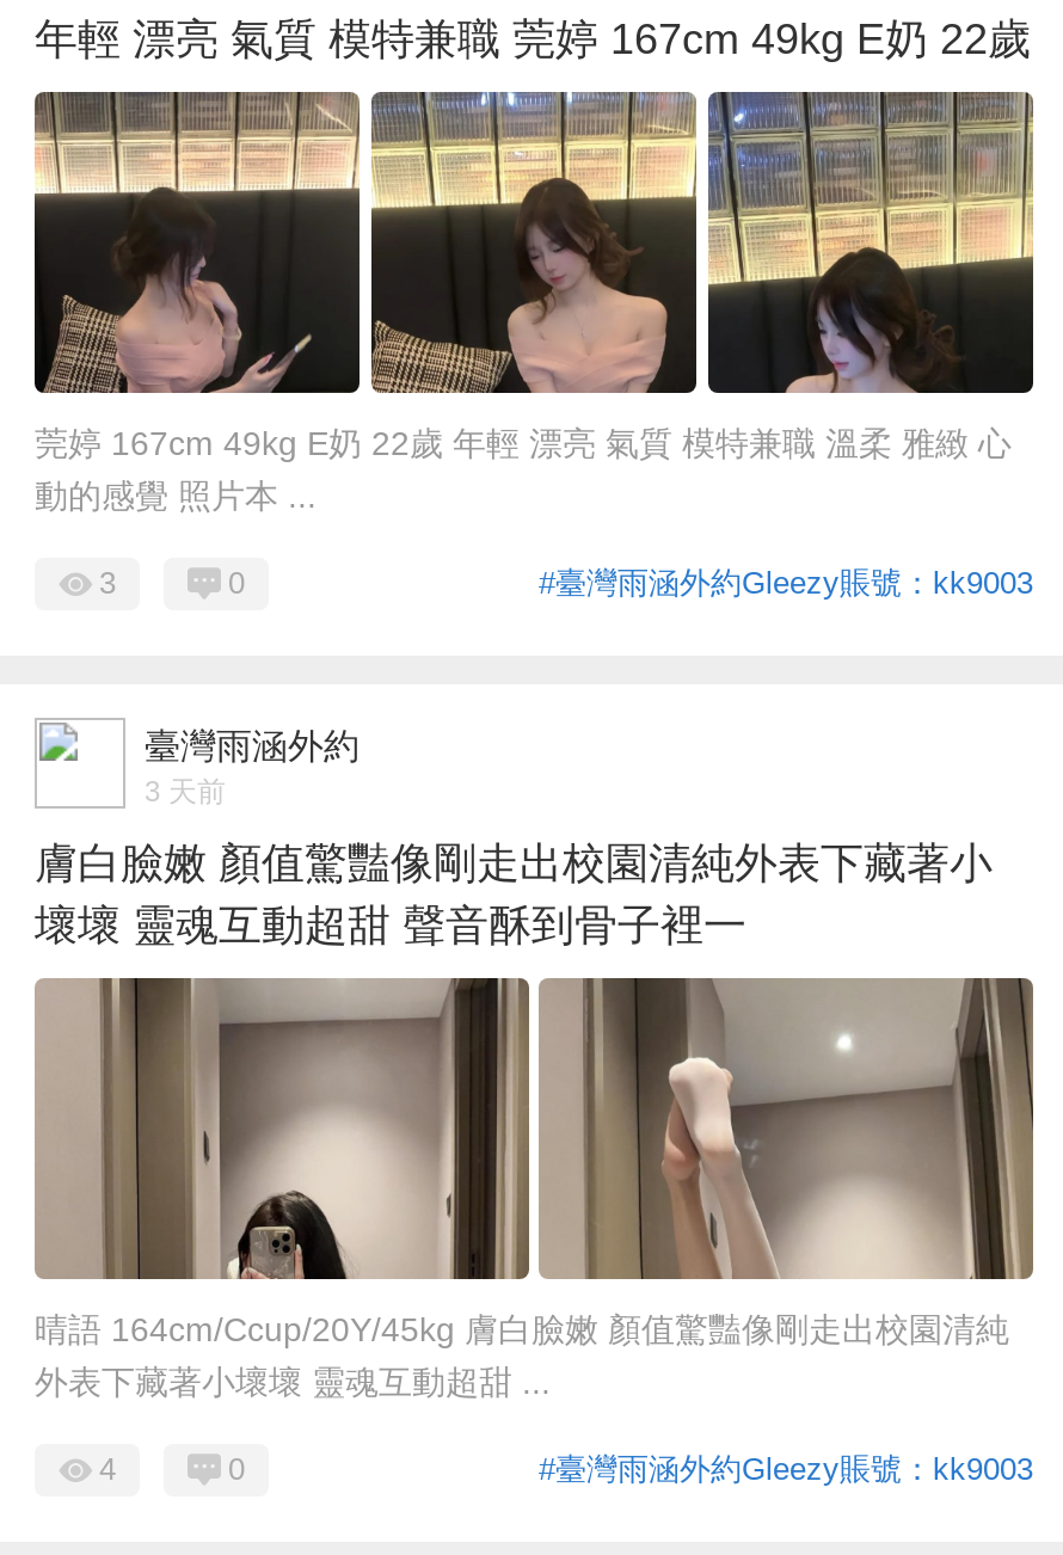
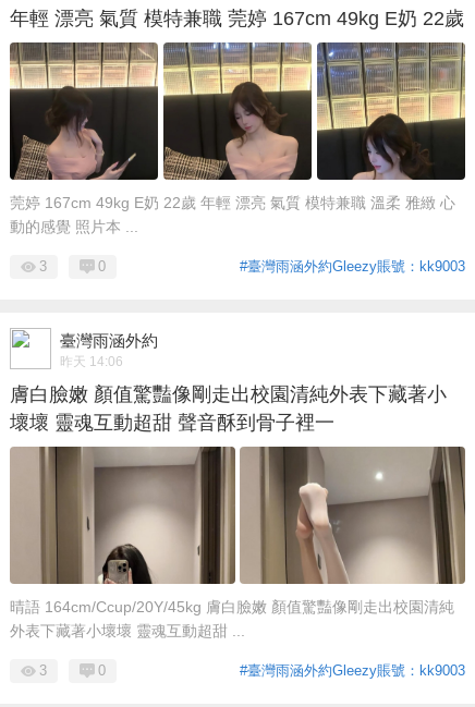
- 3 天前
+ 昨天 14:06

- 4
+ 3
